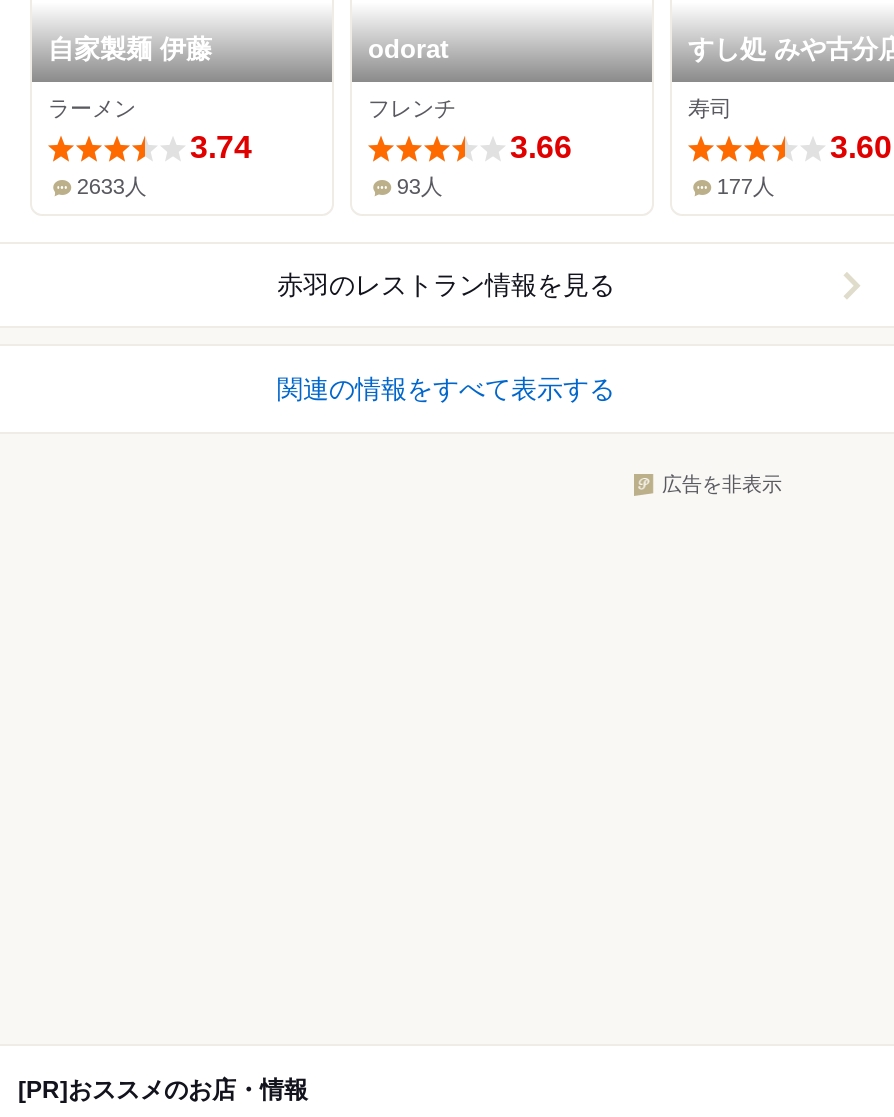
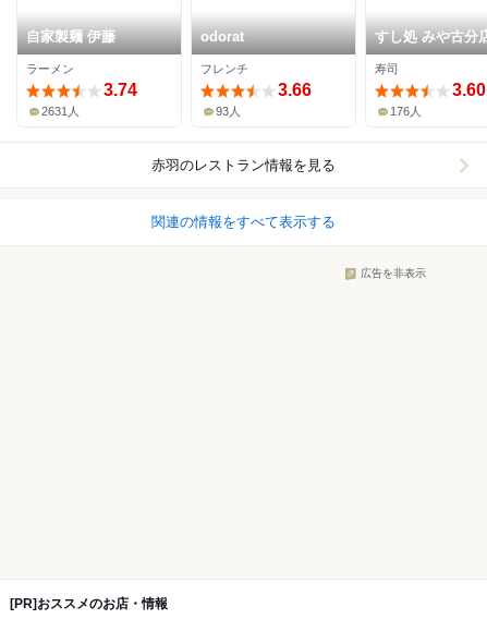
- 2633人
+ 2631人

- 177人
+ 176人
